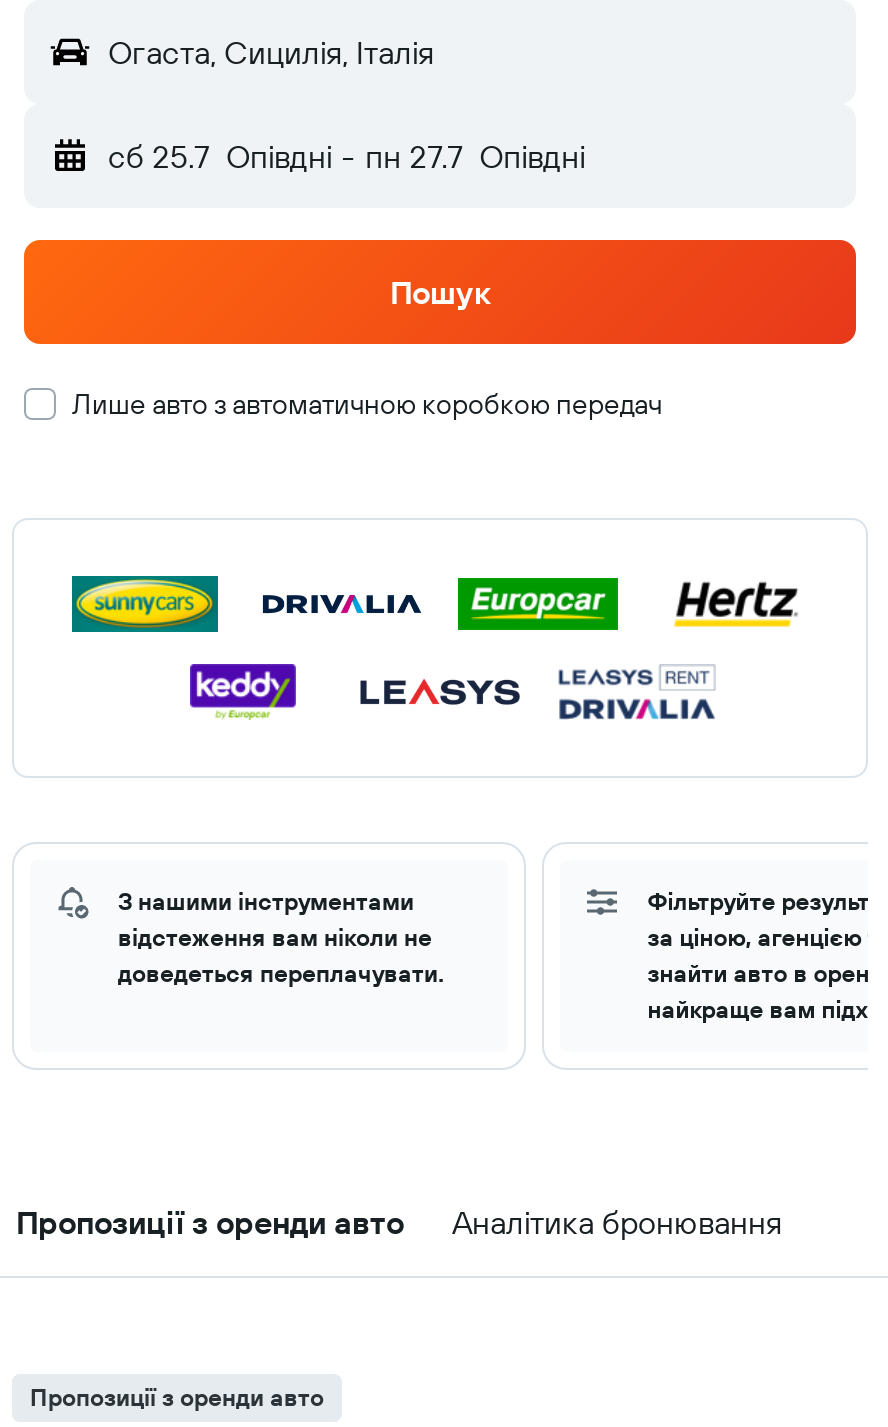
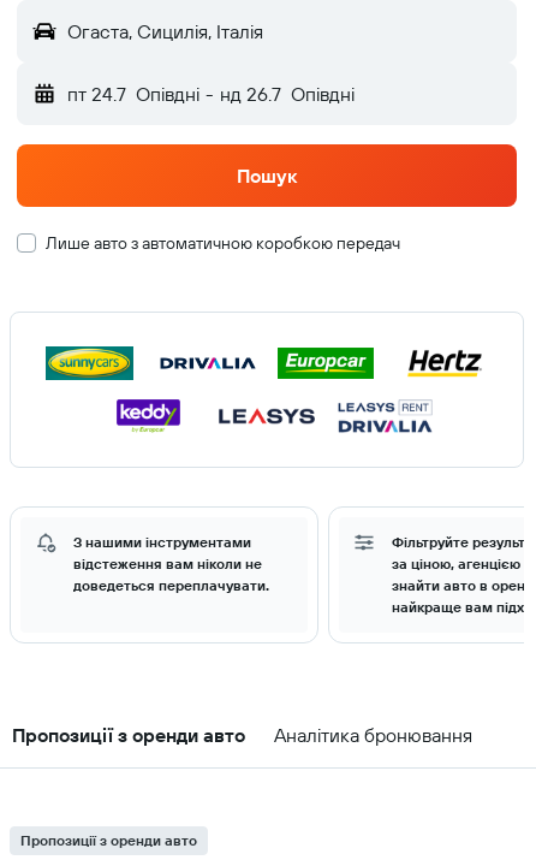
- сб 25.7 Опівдні - пн 27.7 Опівдні
+ пт 24.7 Опівдні - нд 26.7 Опівдні
